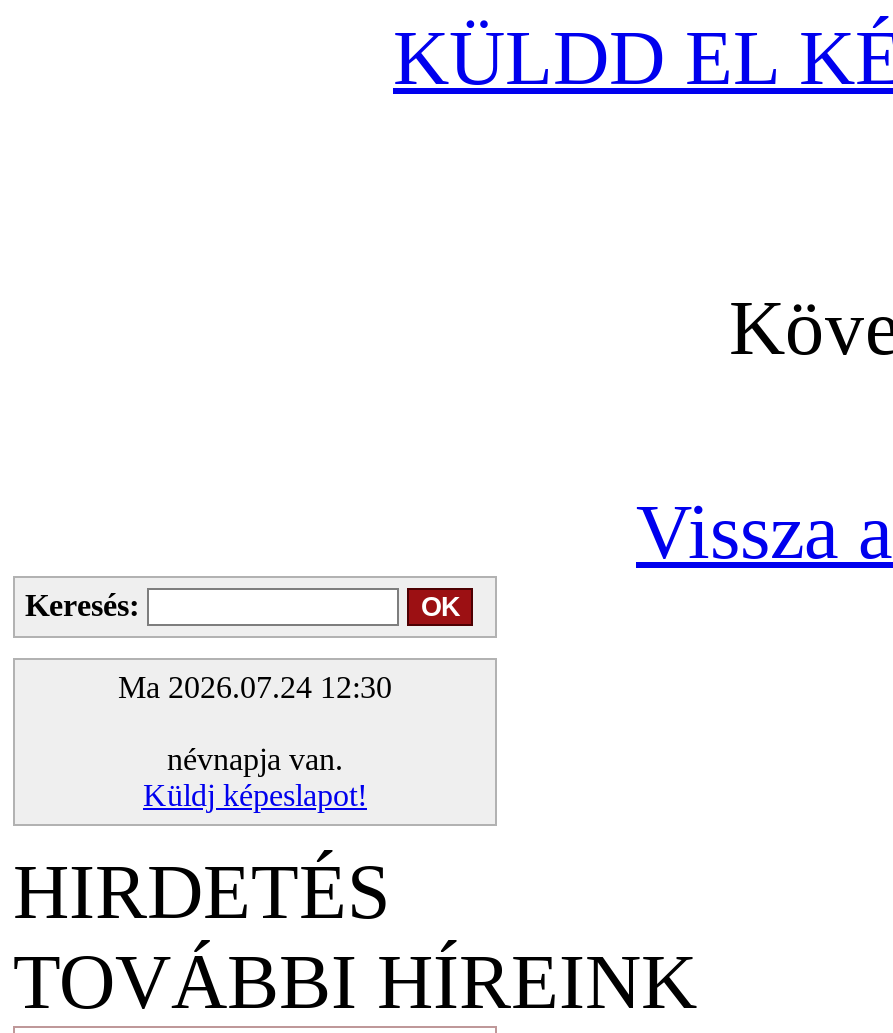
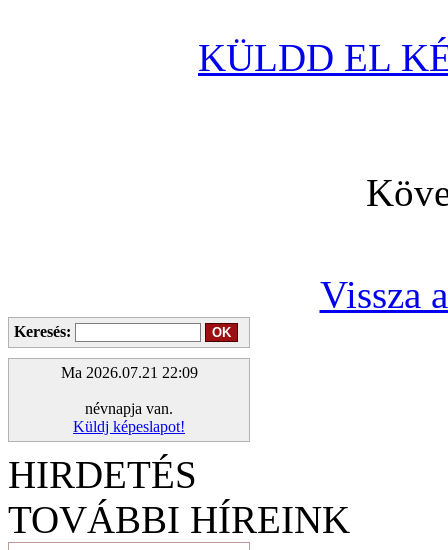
- Ma 2026.07.24 12:30
+ Ma 2026.07.21 22:09
